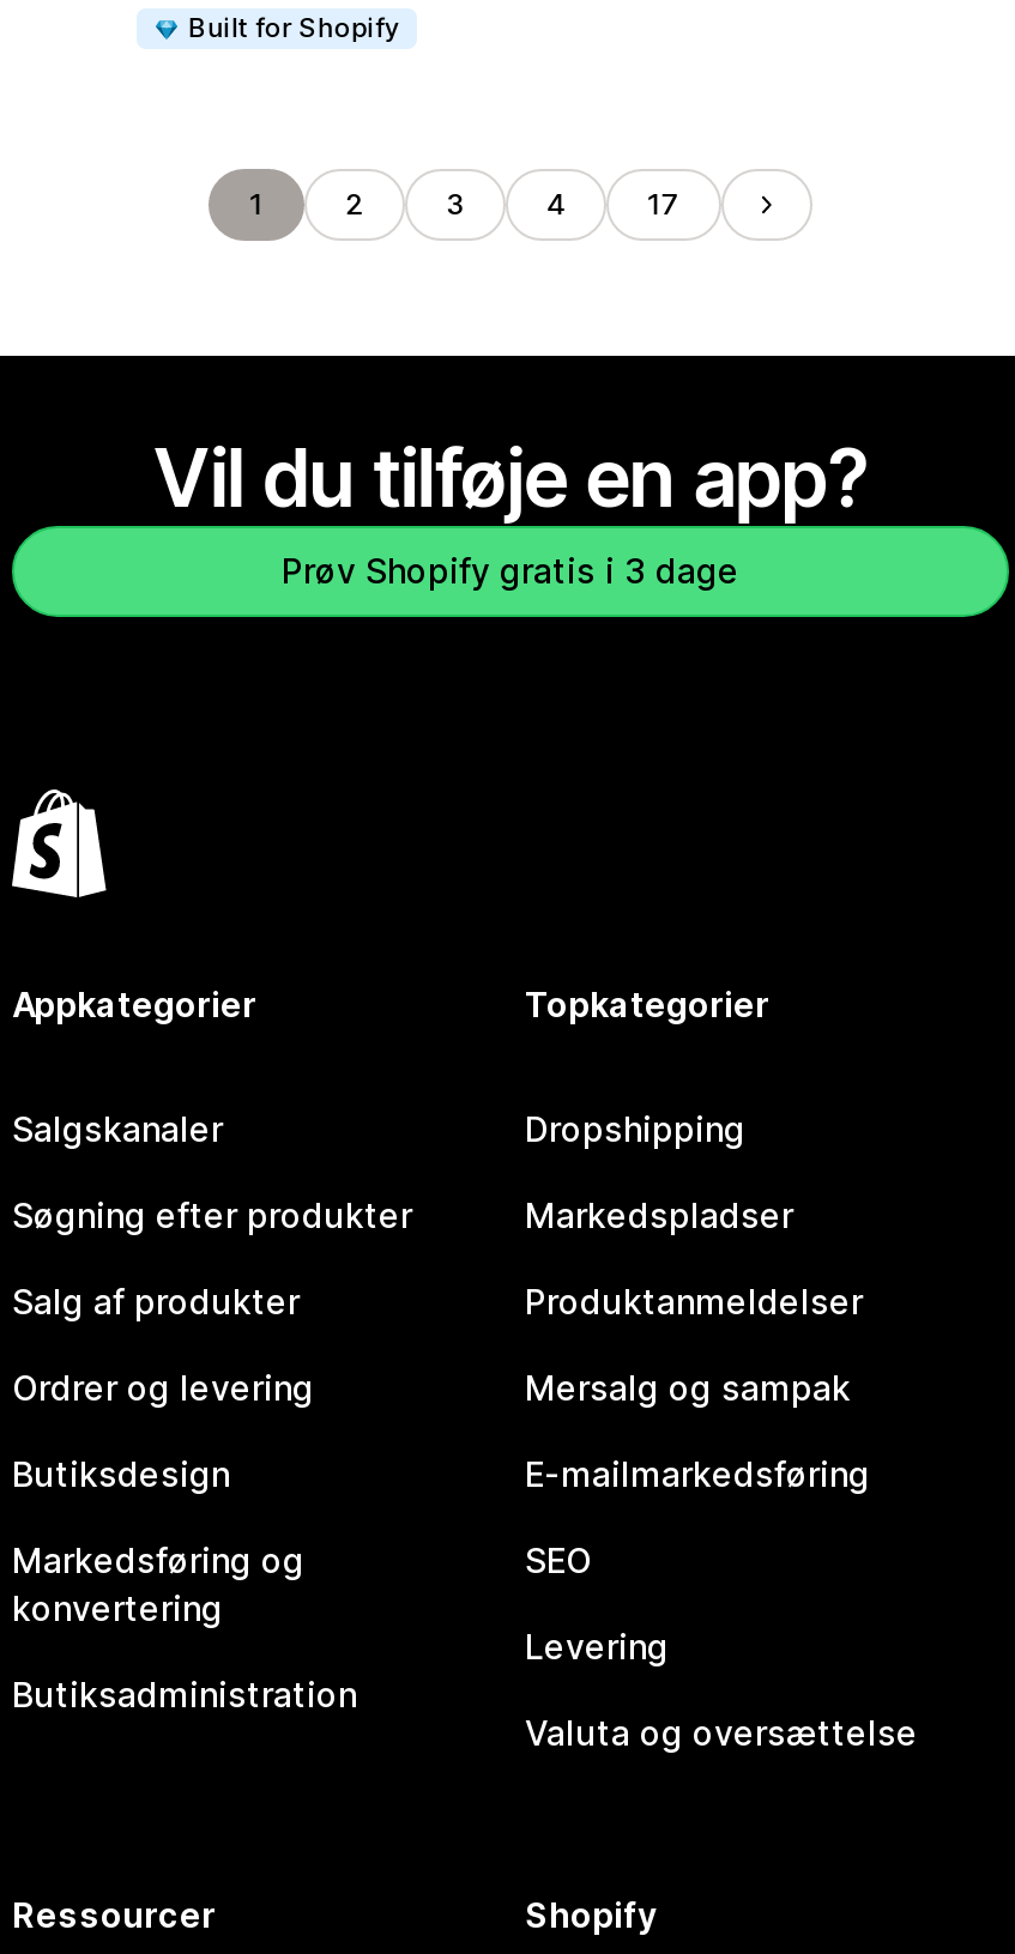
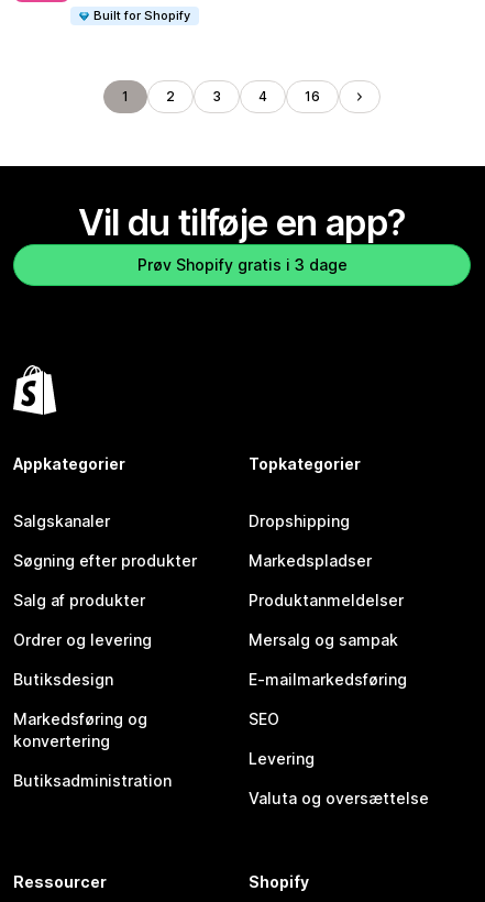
- 17
+ 16
